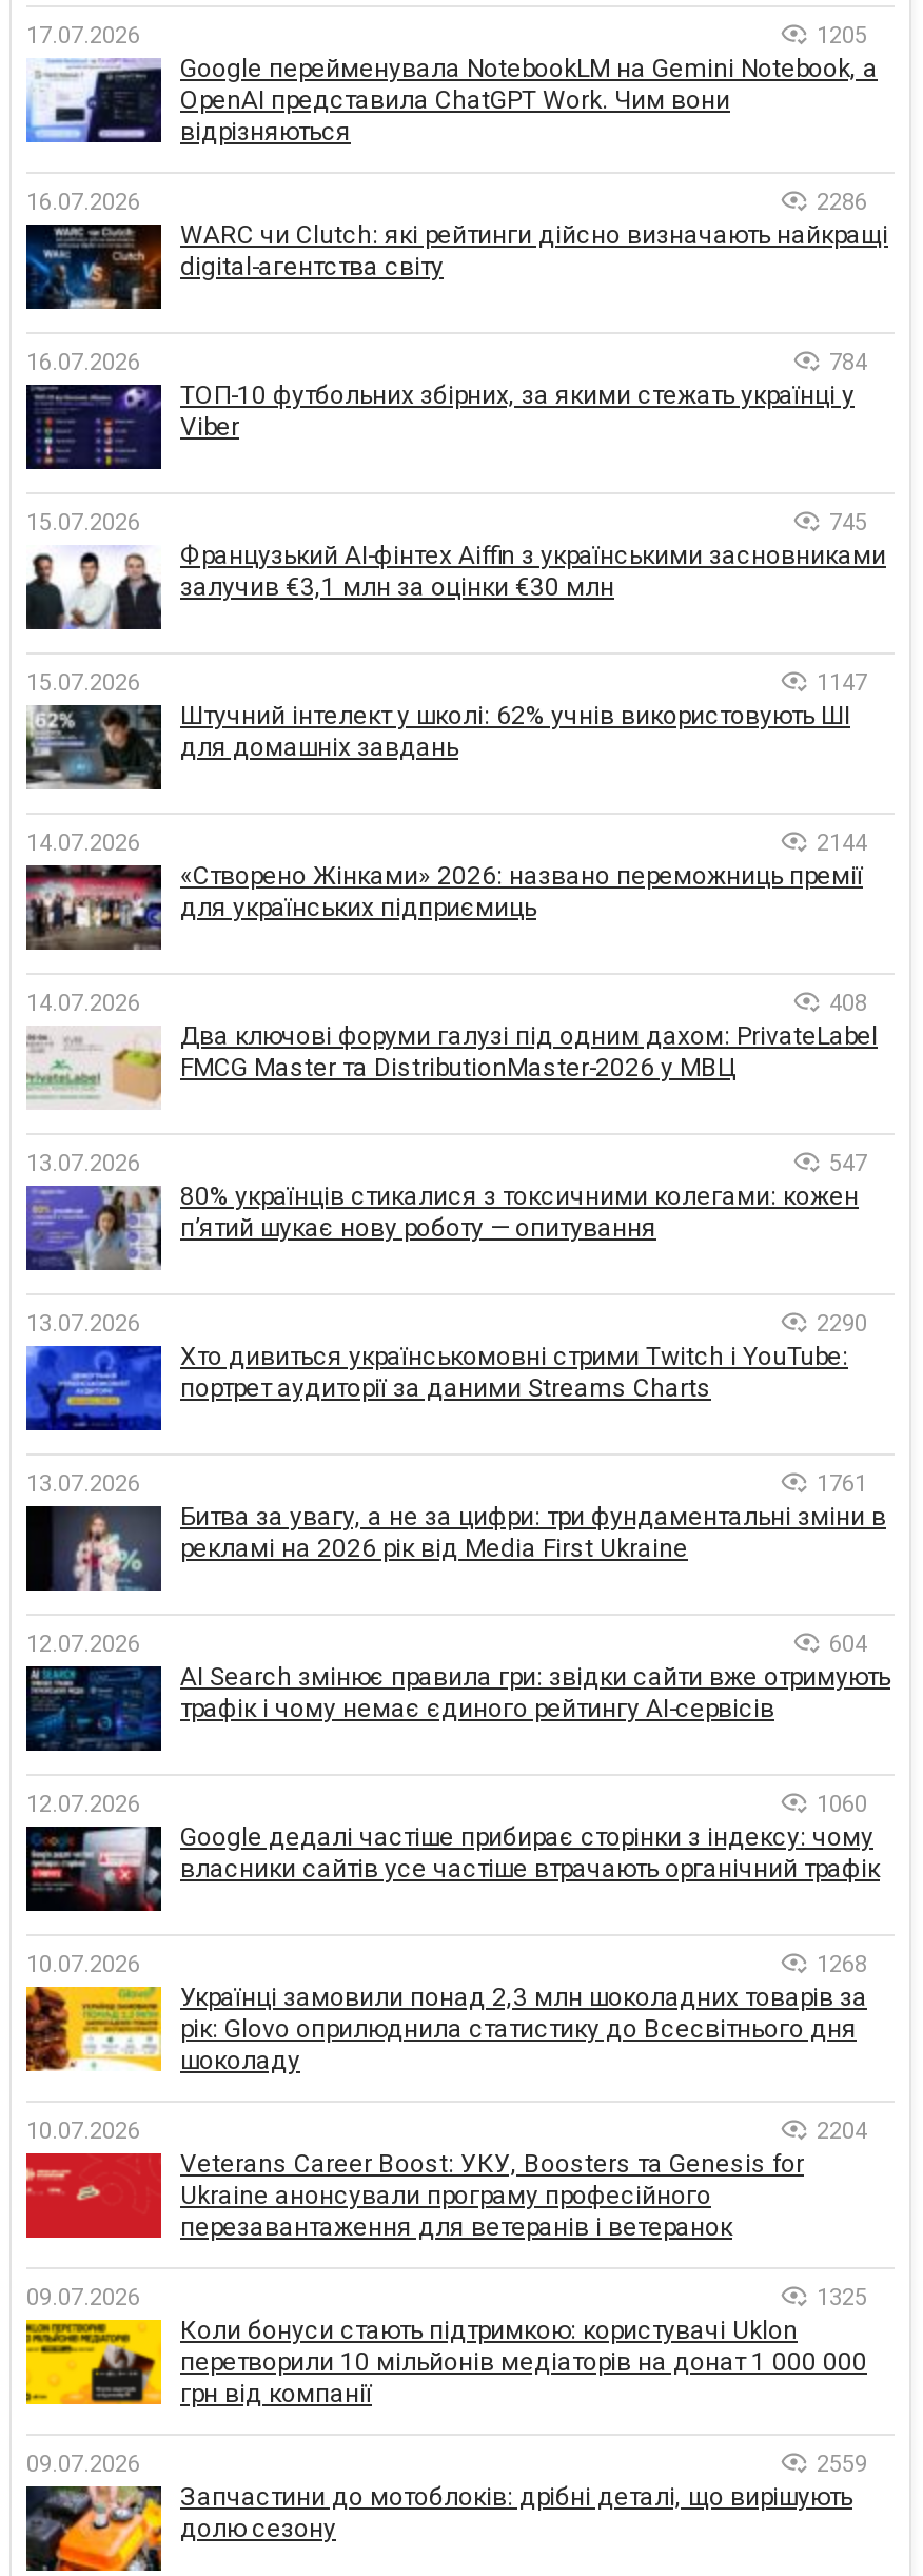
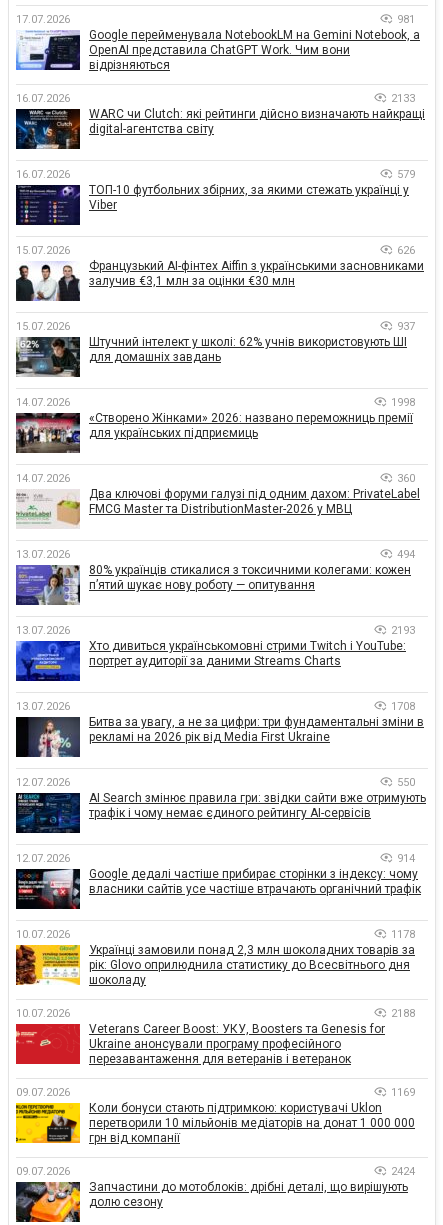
- 1205
+ 981

- 2286
+ 2133

- 784
+ 579

- 745
+ 626

- 1147
+ 937

- 2144
+ 1998

- 408
+ 360

- 547
+ 494

- 2290
+ 2193

- 1761
+ 1708

- 604
+ 550

- 1060
+ 914

- 1268
+ 1178

- 2204
+ 2188

- 1325
+ 1169

- 2559
+ 2424
